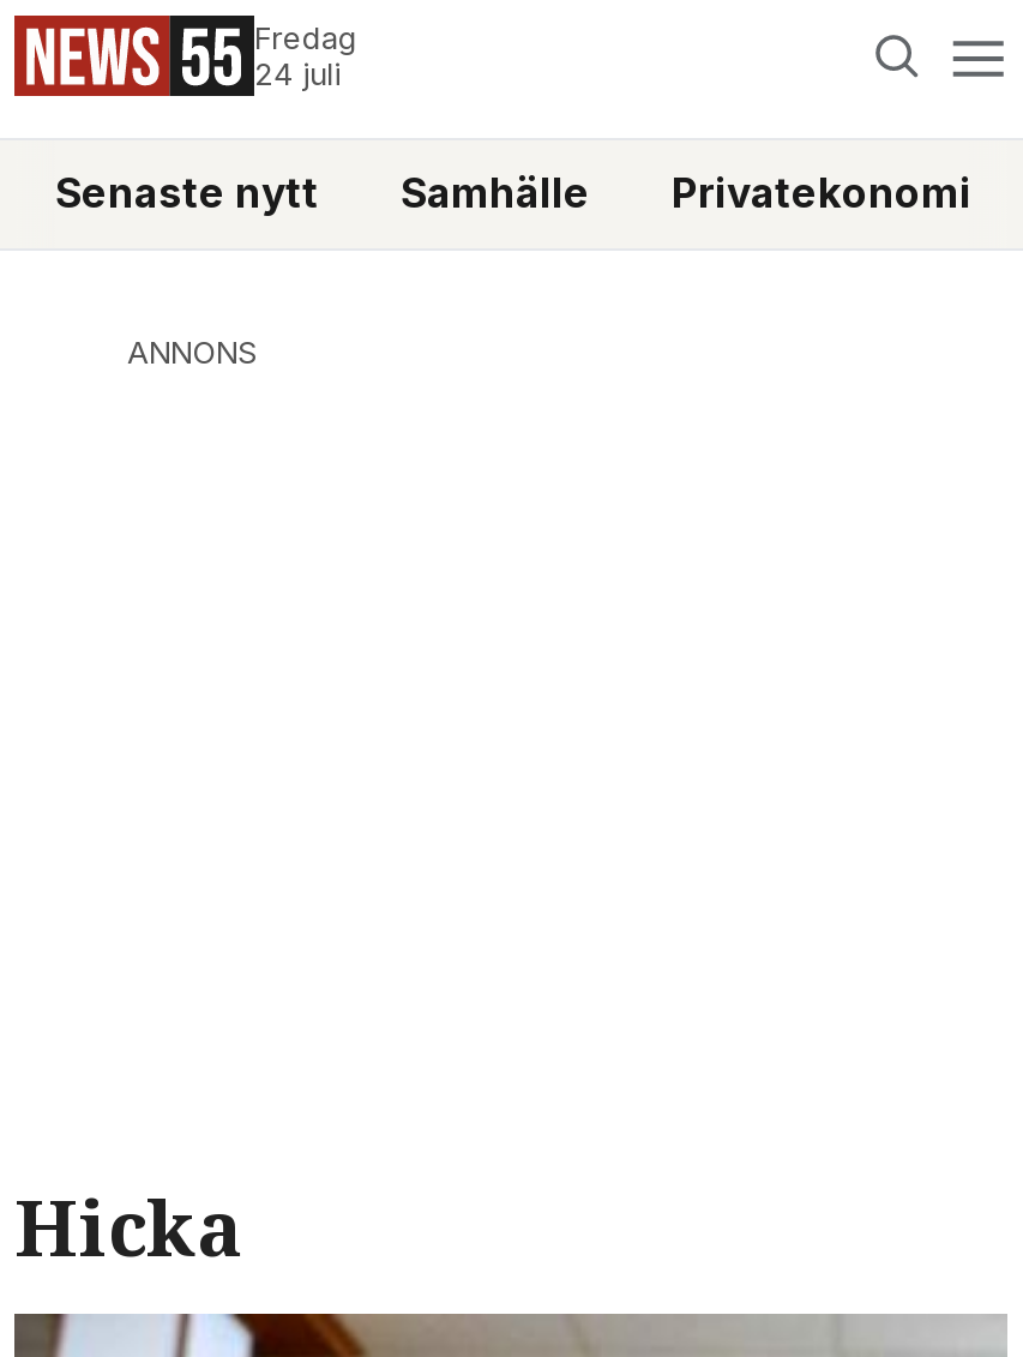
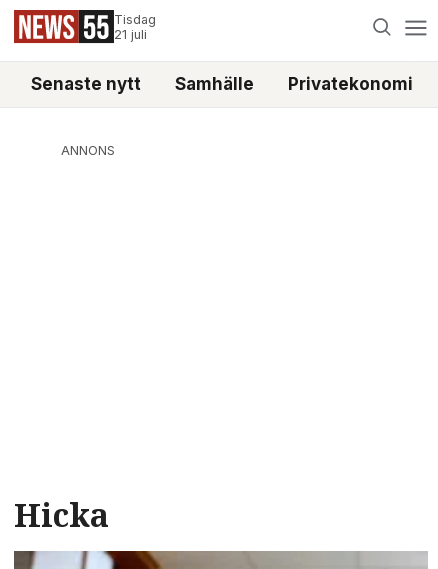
- Fredag
- 24 juli
+ Tisdag
+ 21 juli
